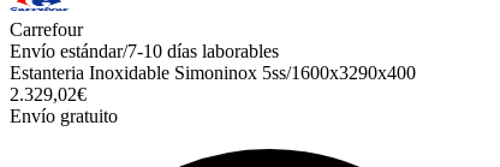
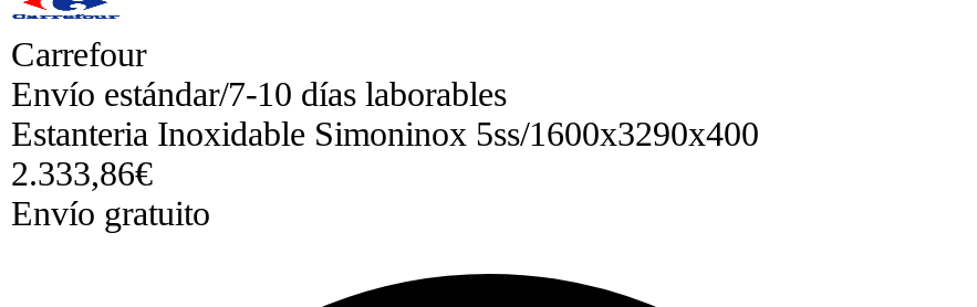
- 2.329,02€
+ 2.333,86€
